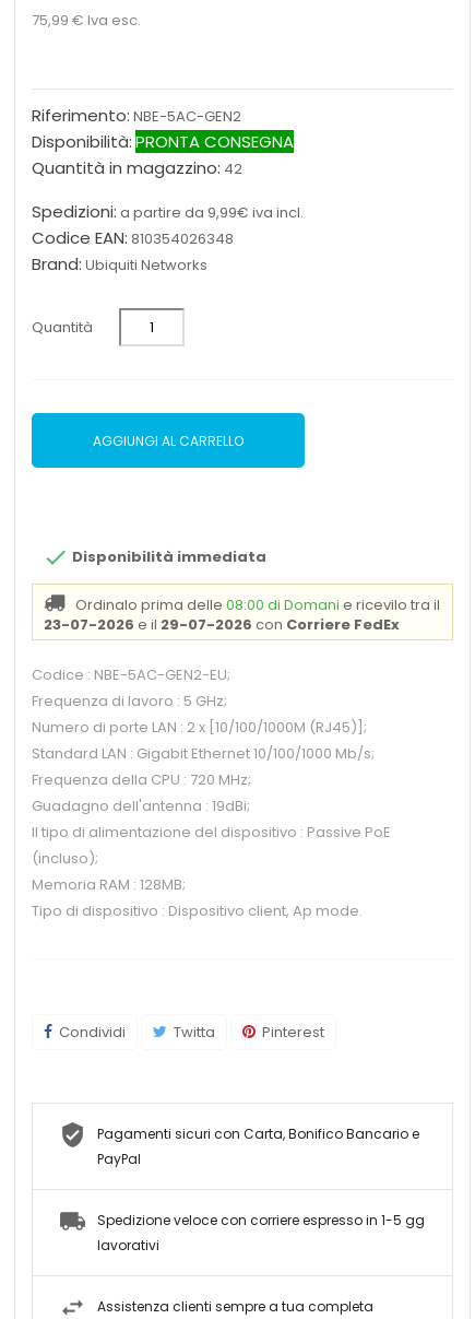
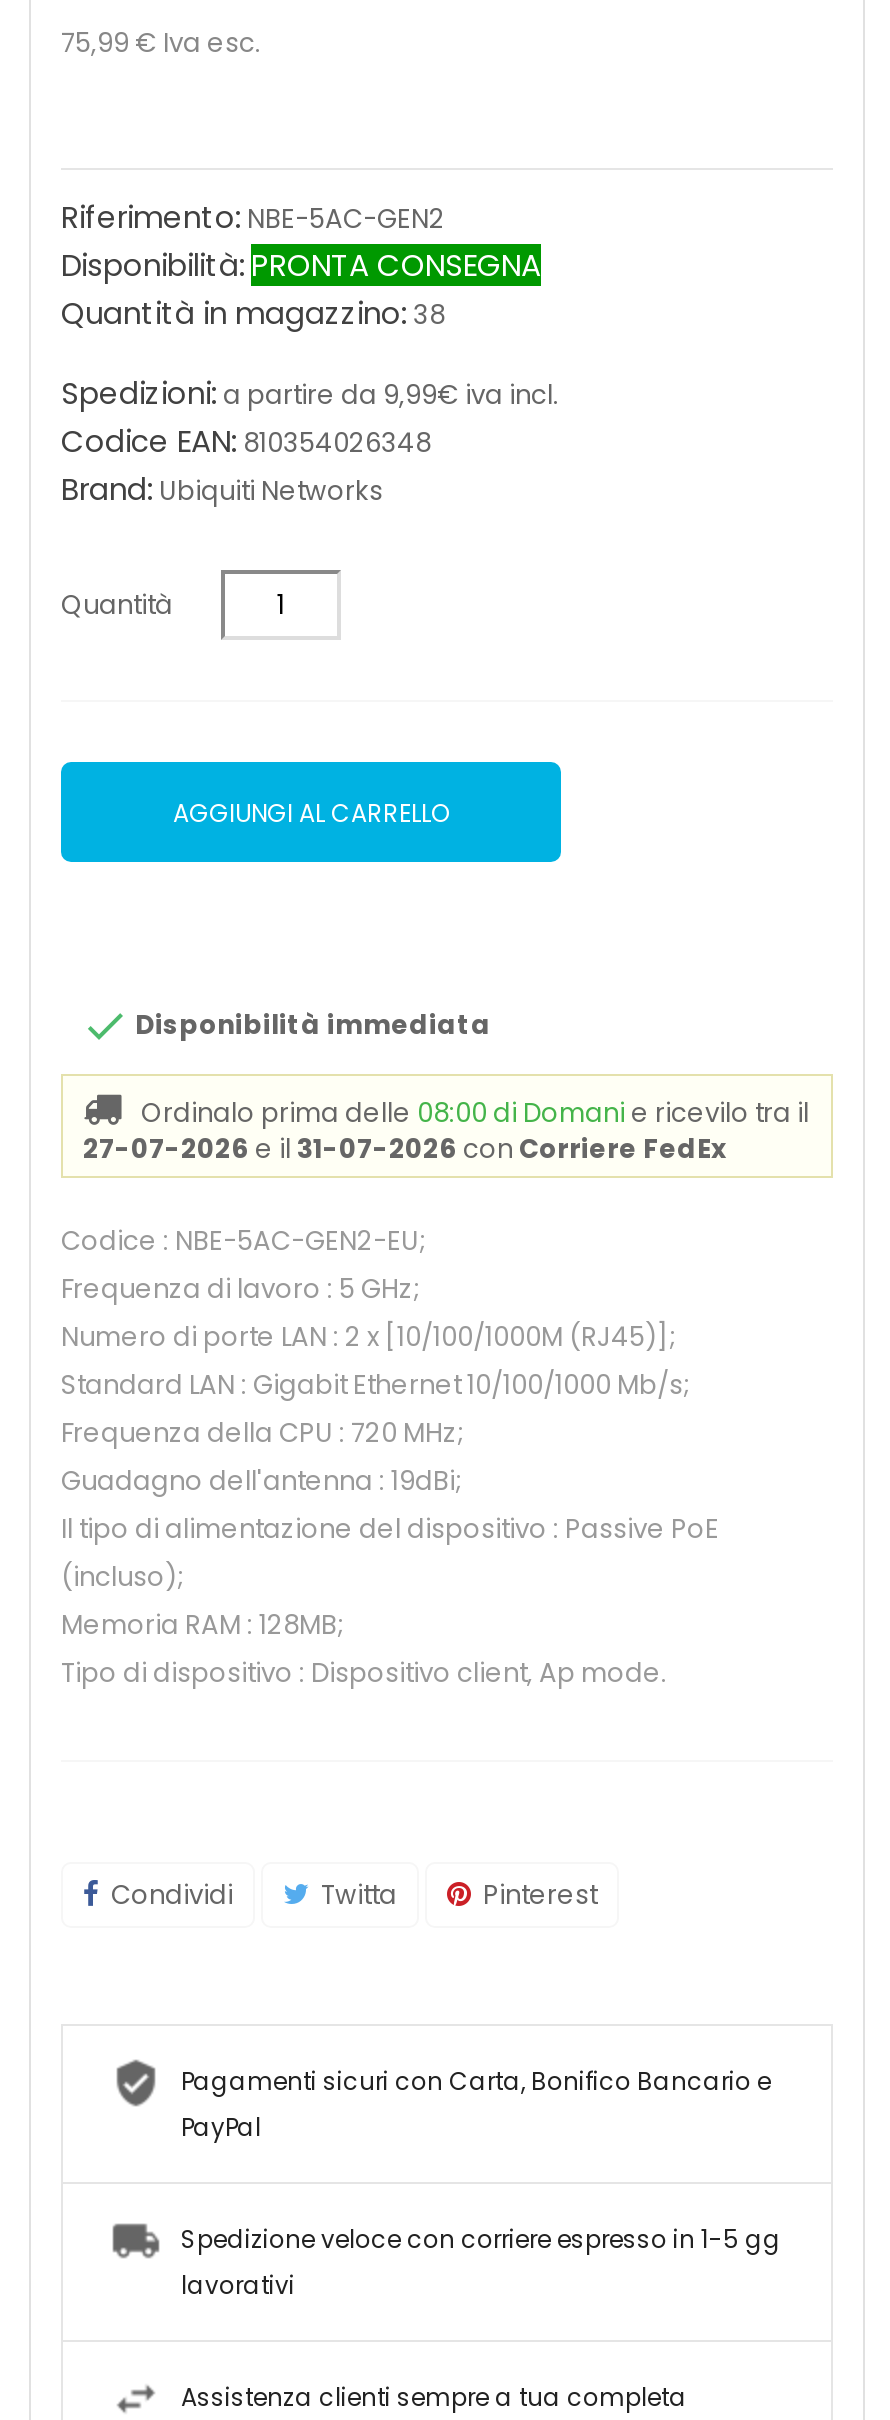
- Quantità in magazzino: 42
+ Quantità in magazzino: 38

- 23-07-2026 e il 29-07-2026 con Corriere FedEx
+ 27-07-2026 e il 31-07-2026 con Corriere FedEx
